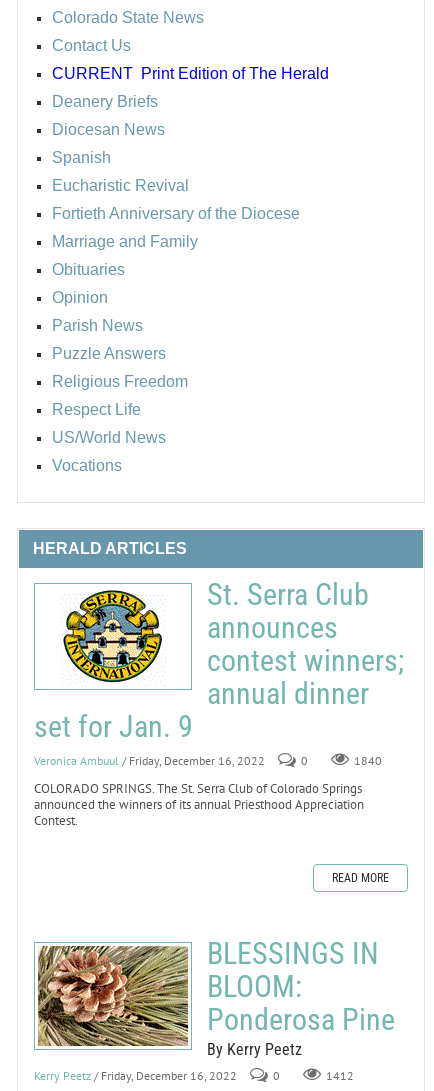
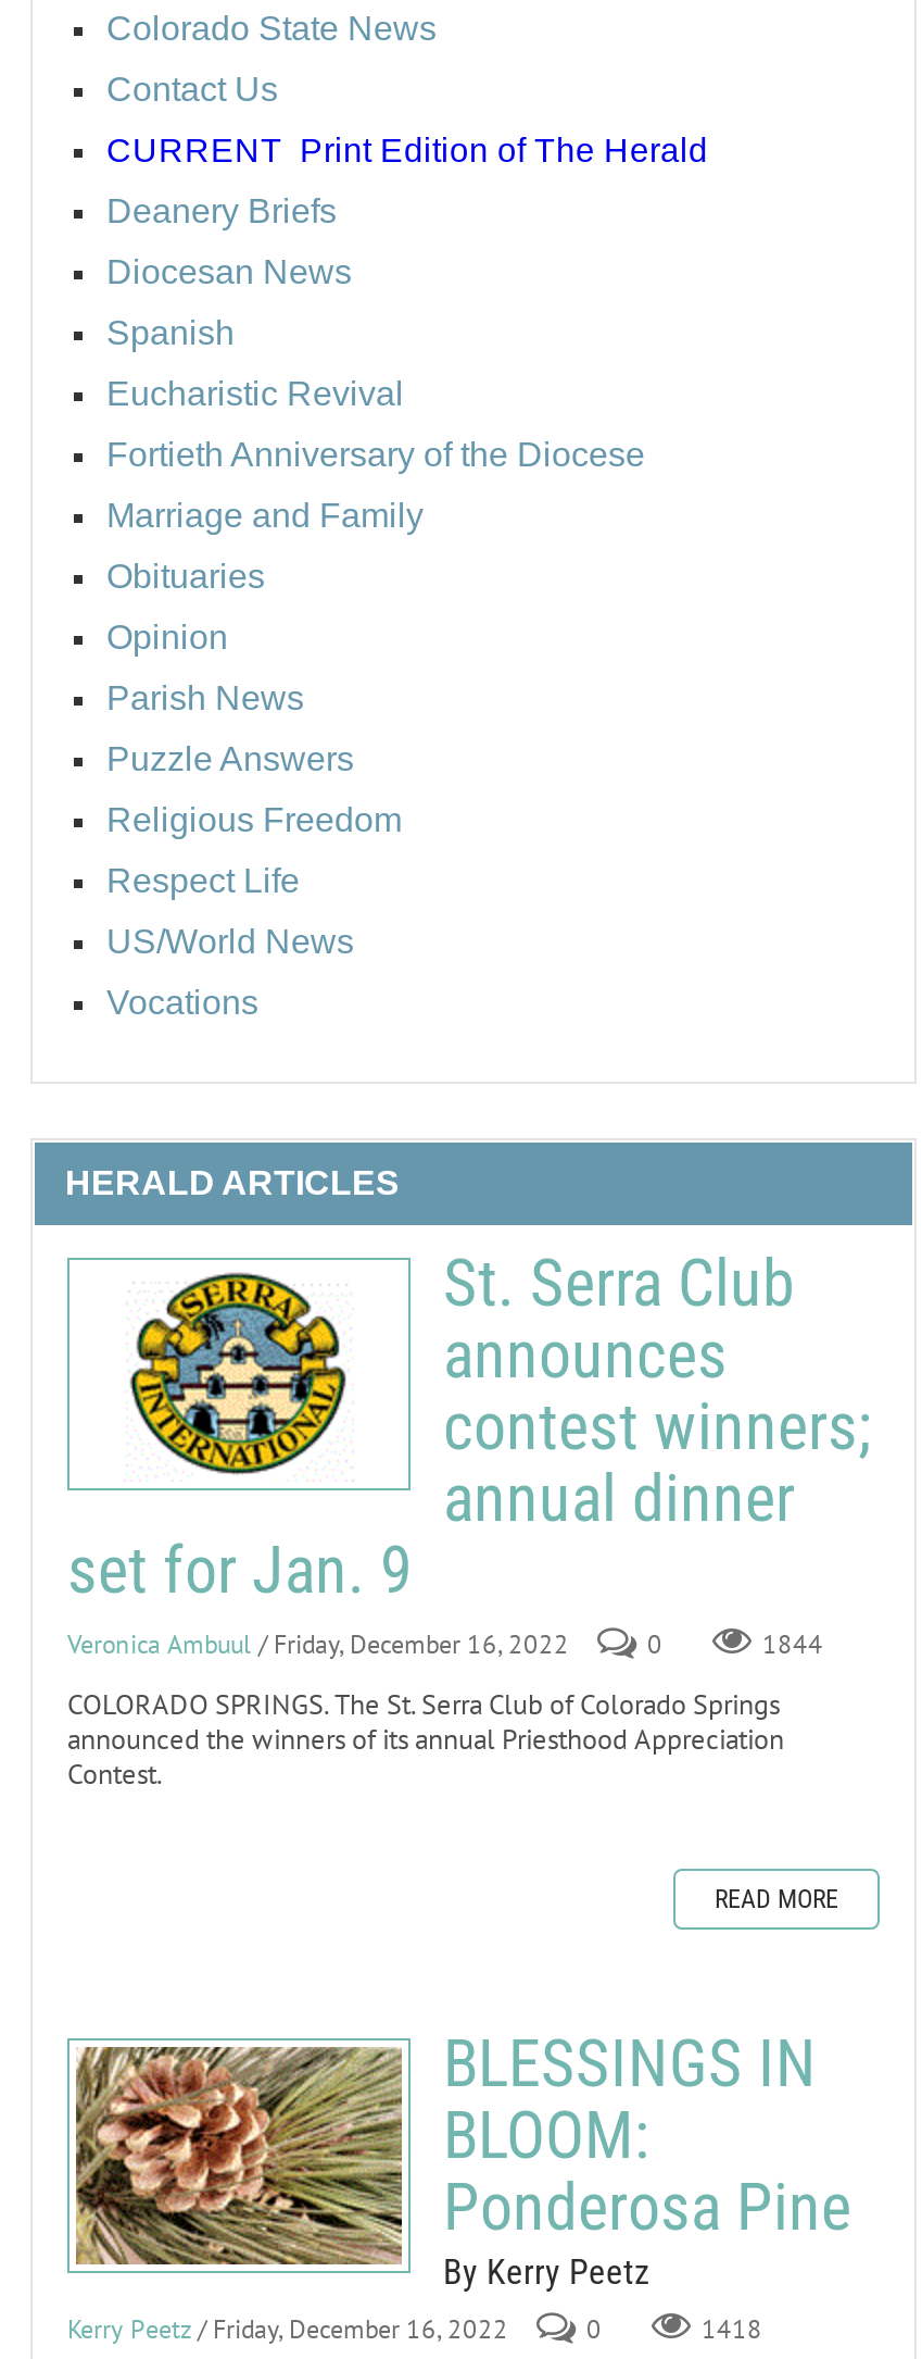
- 1840
+ 1844

- 1412
+ 1418
